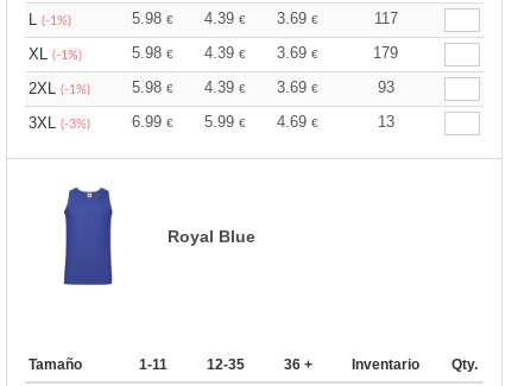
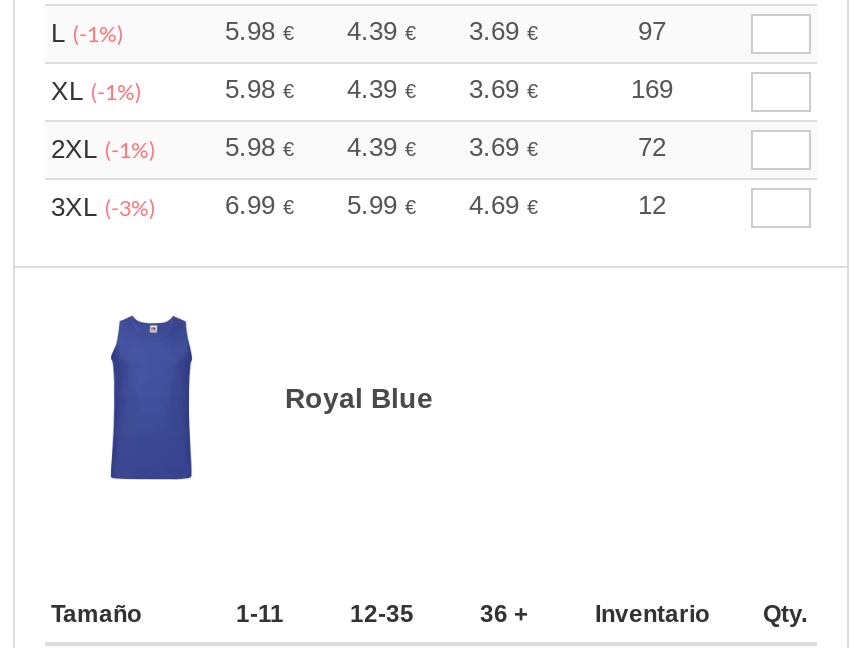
- 117
+ 97

- 179
+ 169

- 93
+ 72

- 13
+ 12
